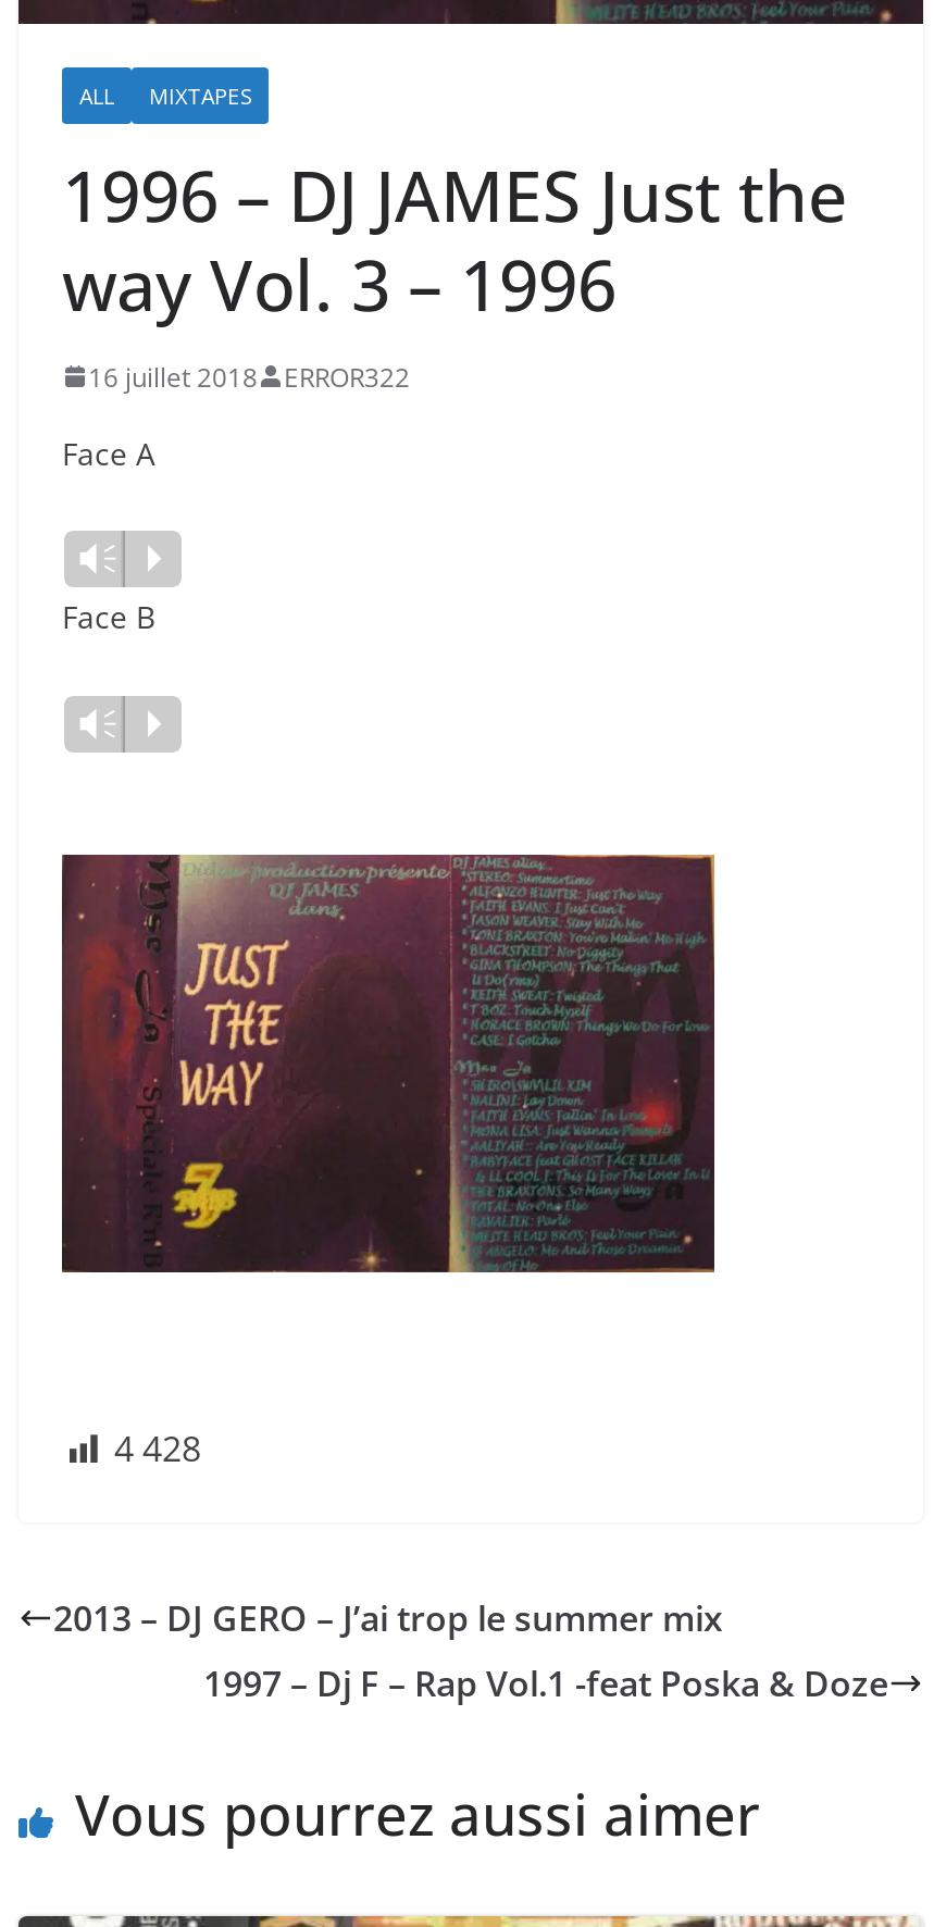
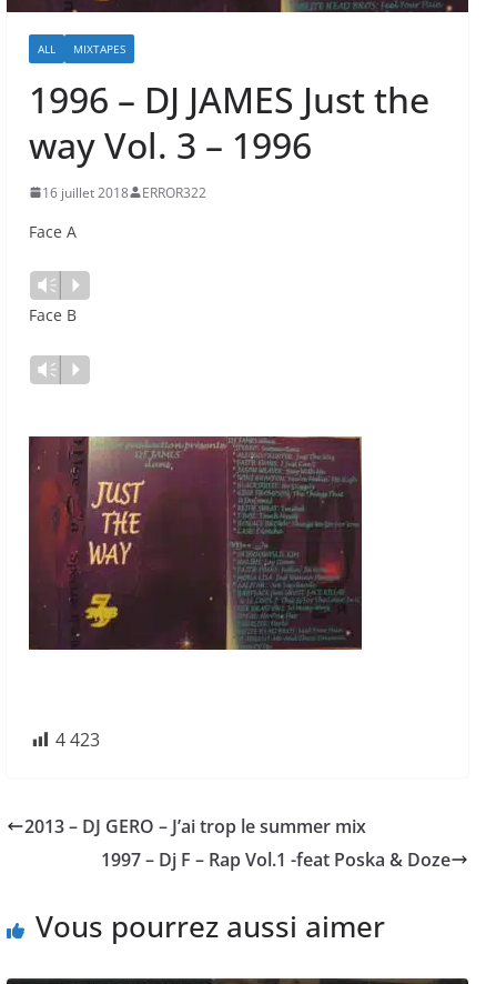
- 4 428
+ 4 423
